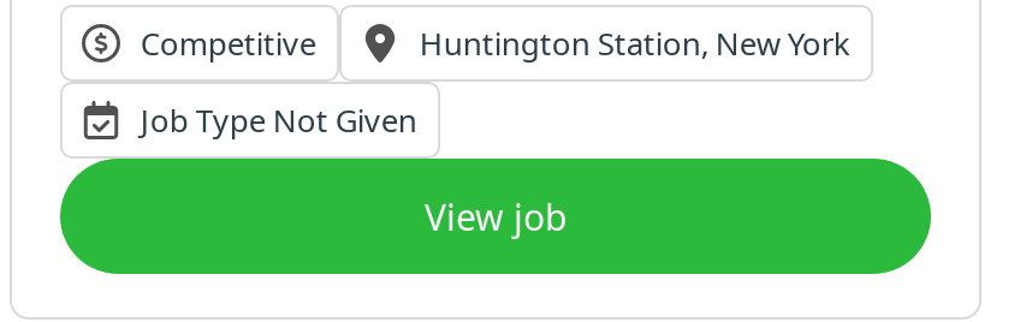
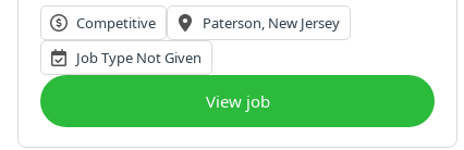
- Huntington Station, New York
+ Paterson, New Jersey
